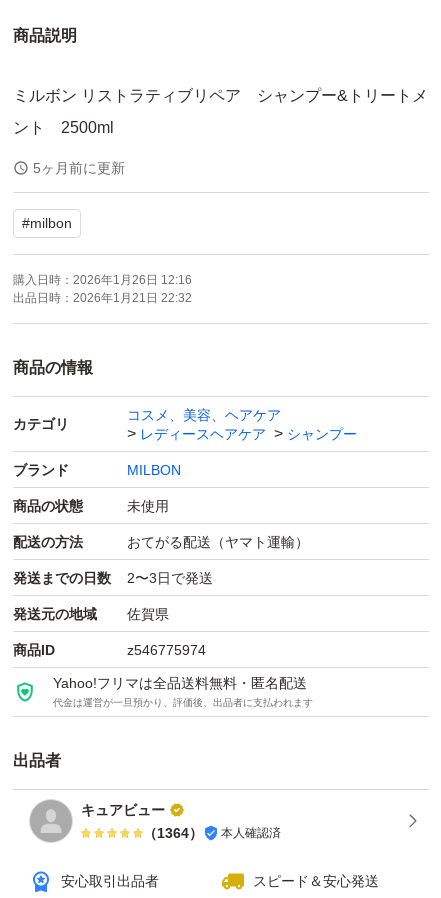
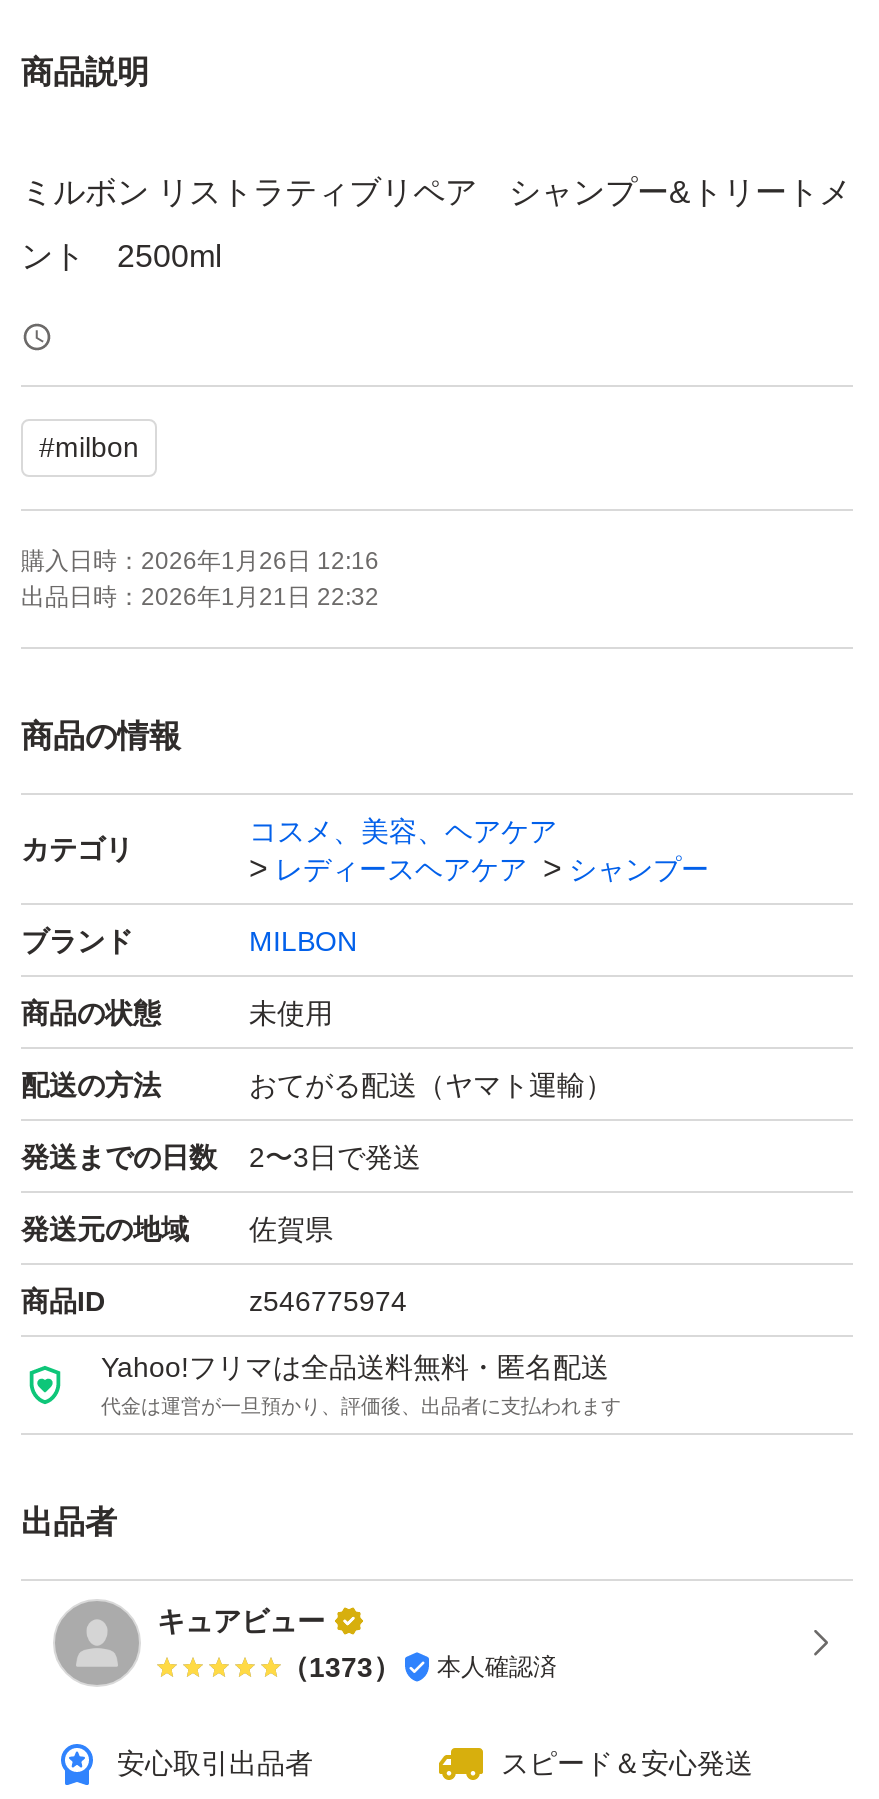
- 5ヶ月前に更新

- （1364） 本人確認済
+ （1373） 本人確認済
